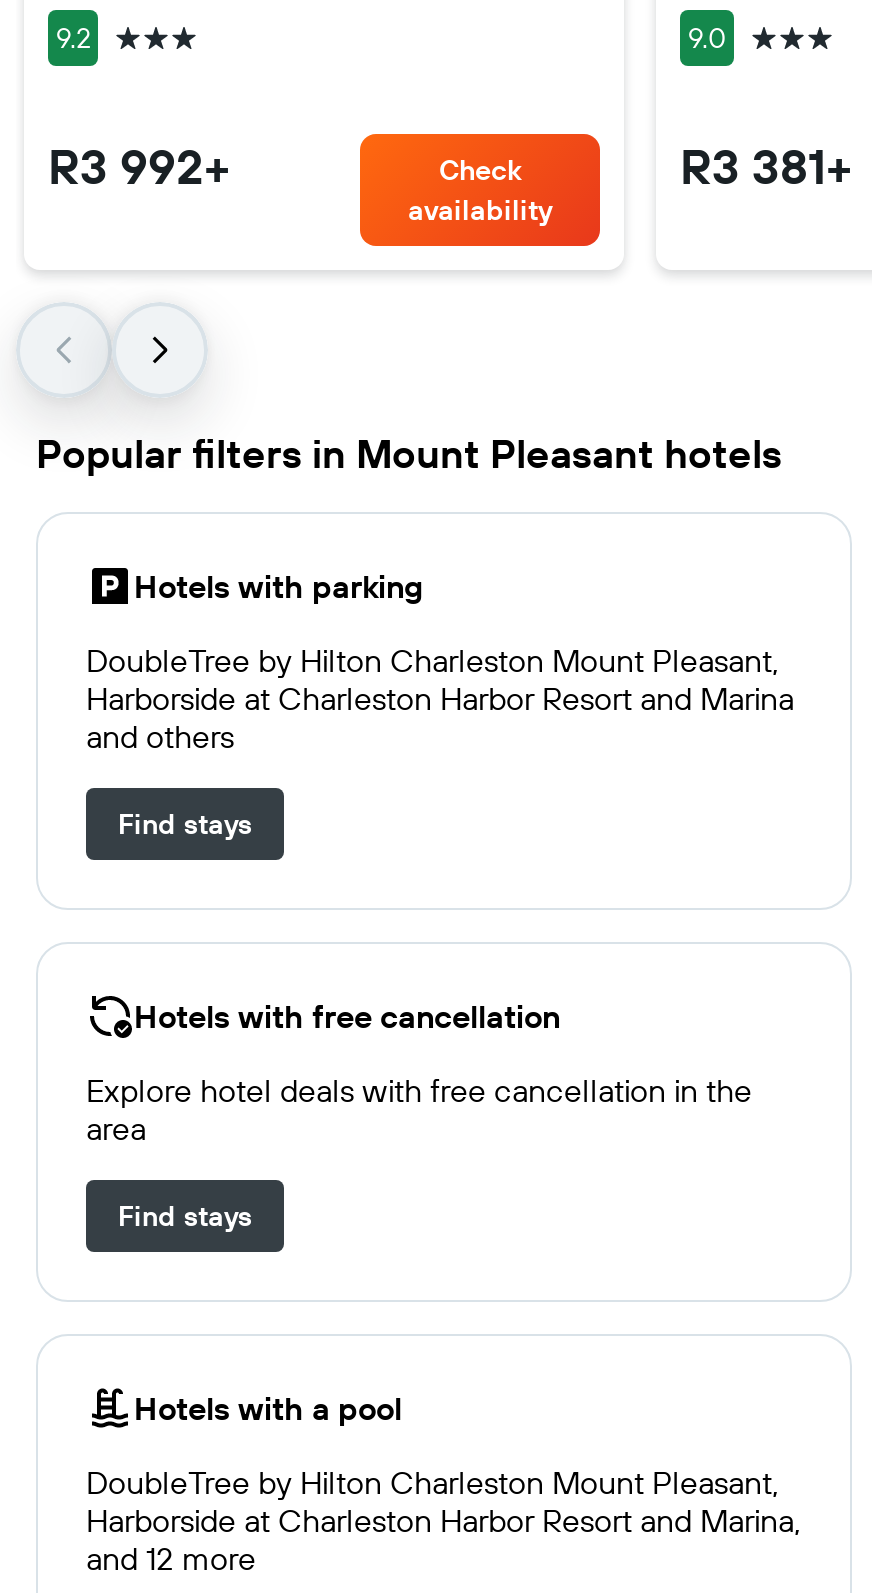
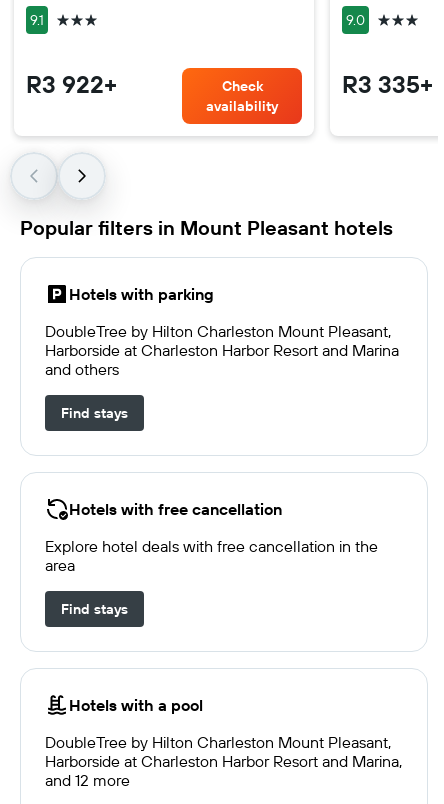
- 9.2
+ 9.1

- R3 992+
+ R3 922+

- R3 381+
+ R3 335+
